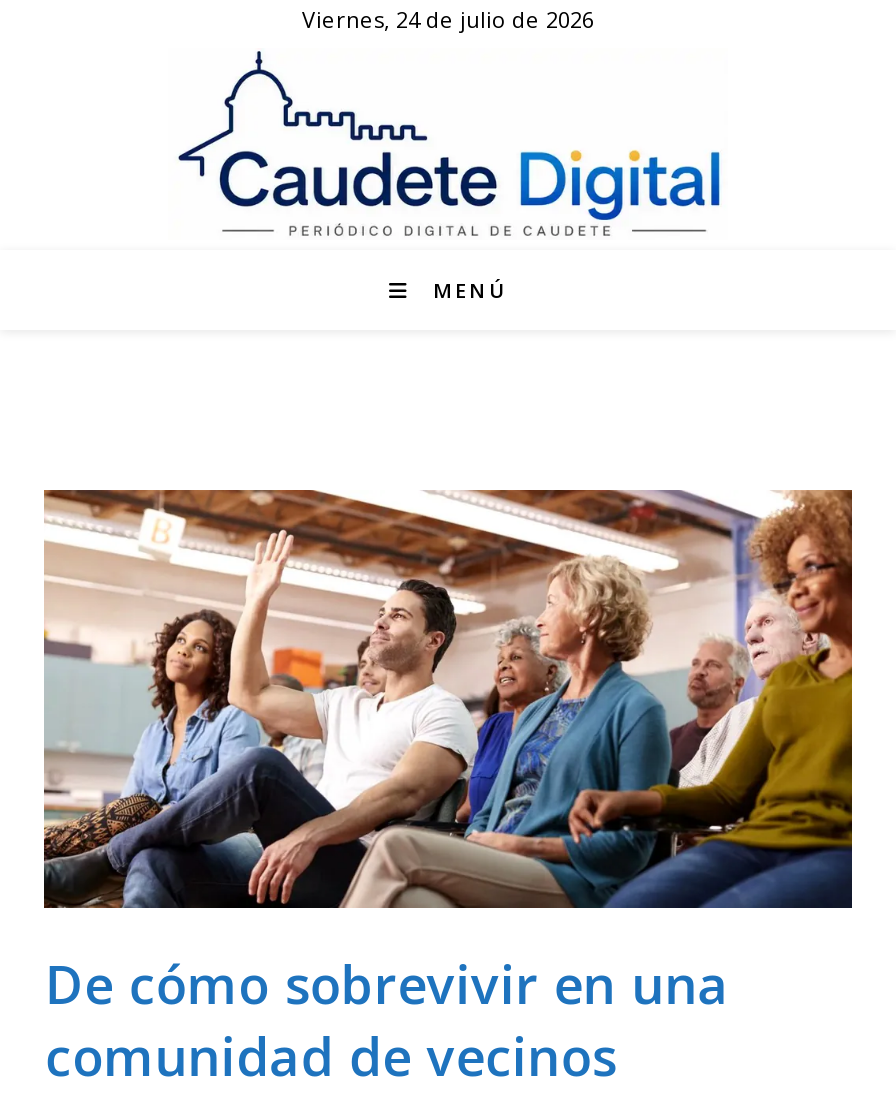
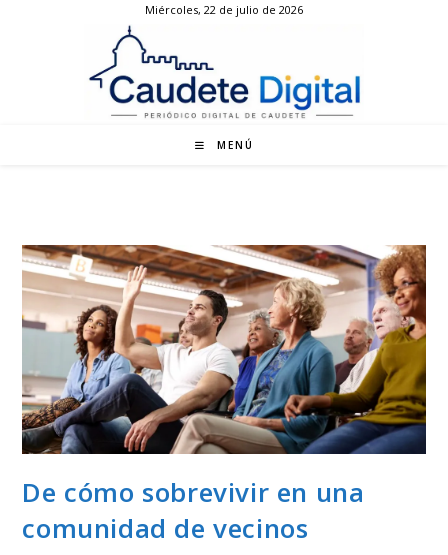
- Viernes, 24 de julio de 2026
+ Miércoles, 22 de julio de 2026
